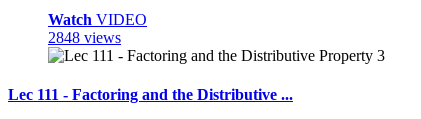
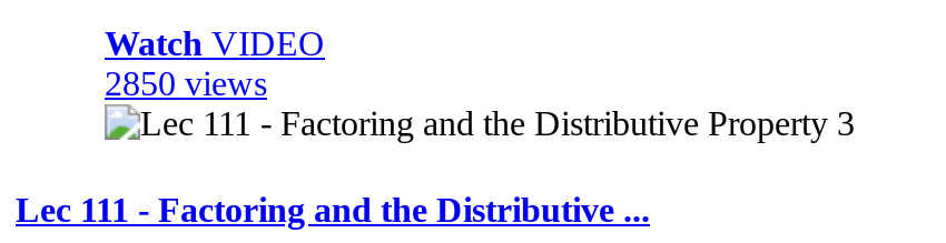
- 2848 views
+ 2850 views
